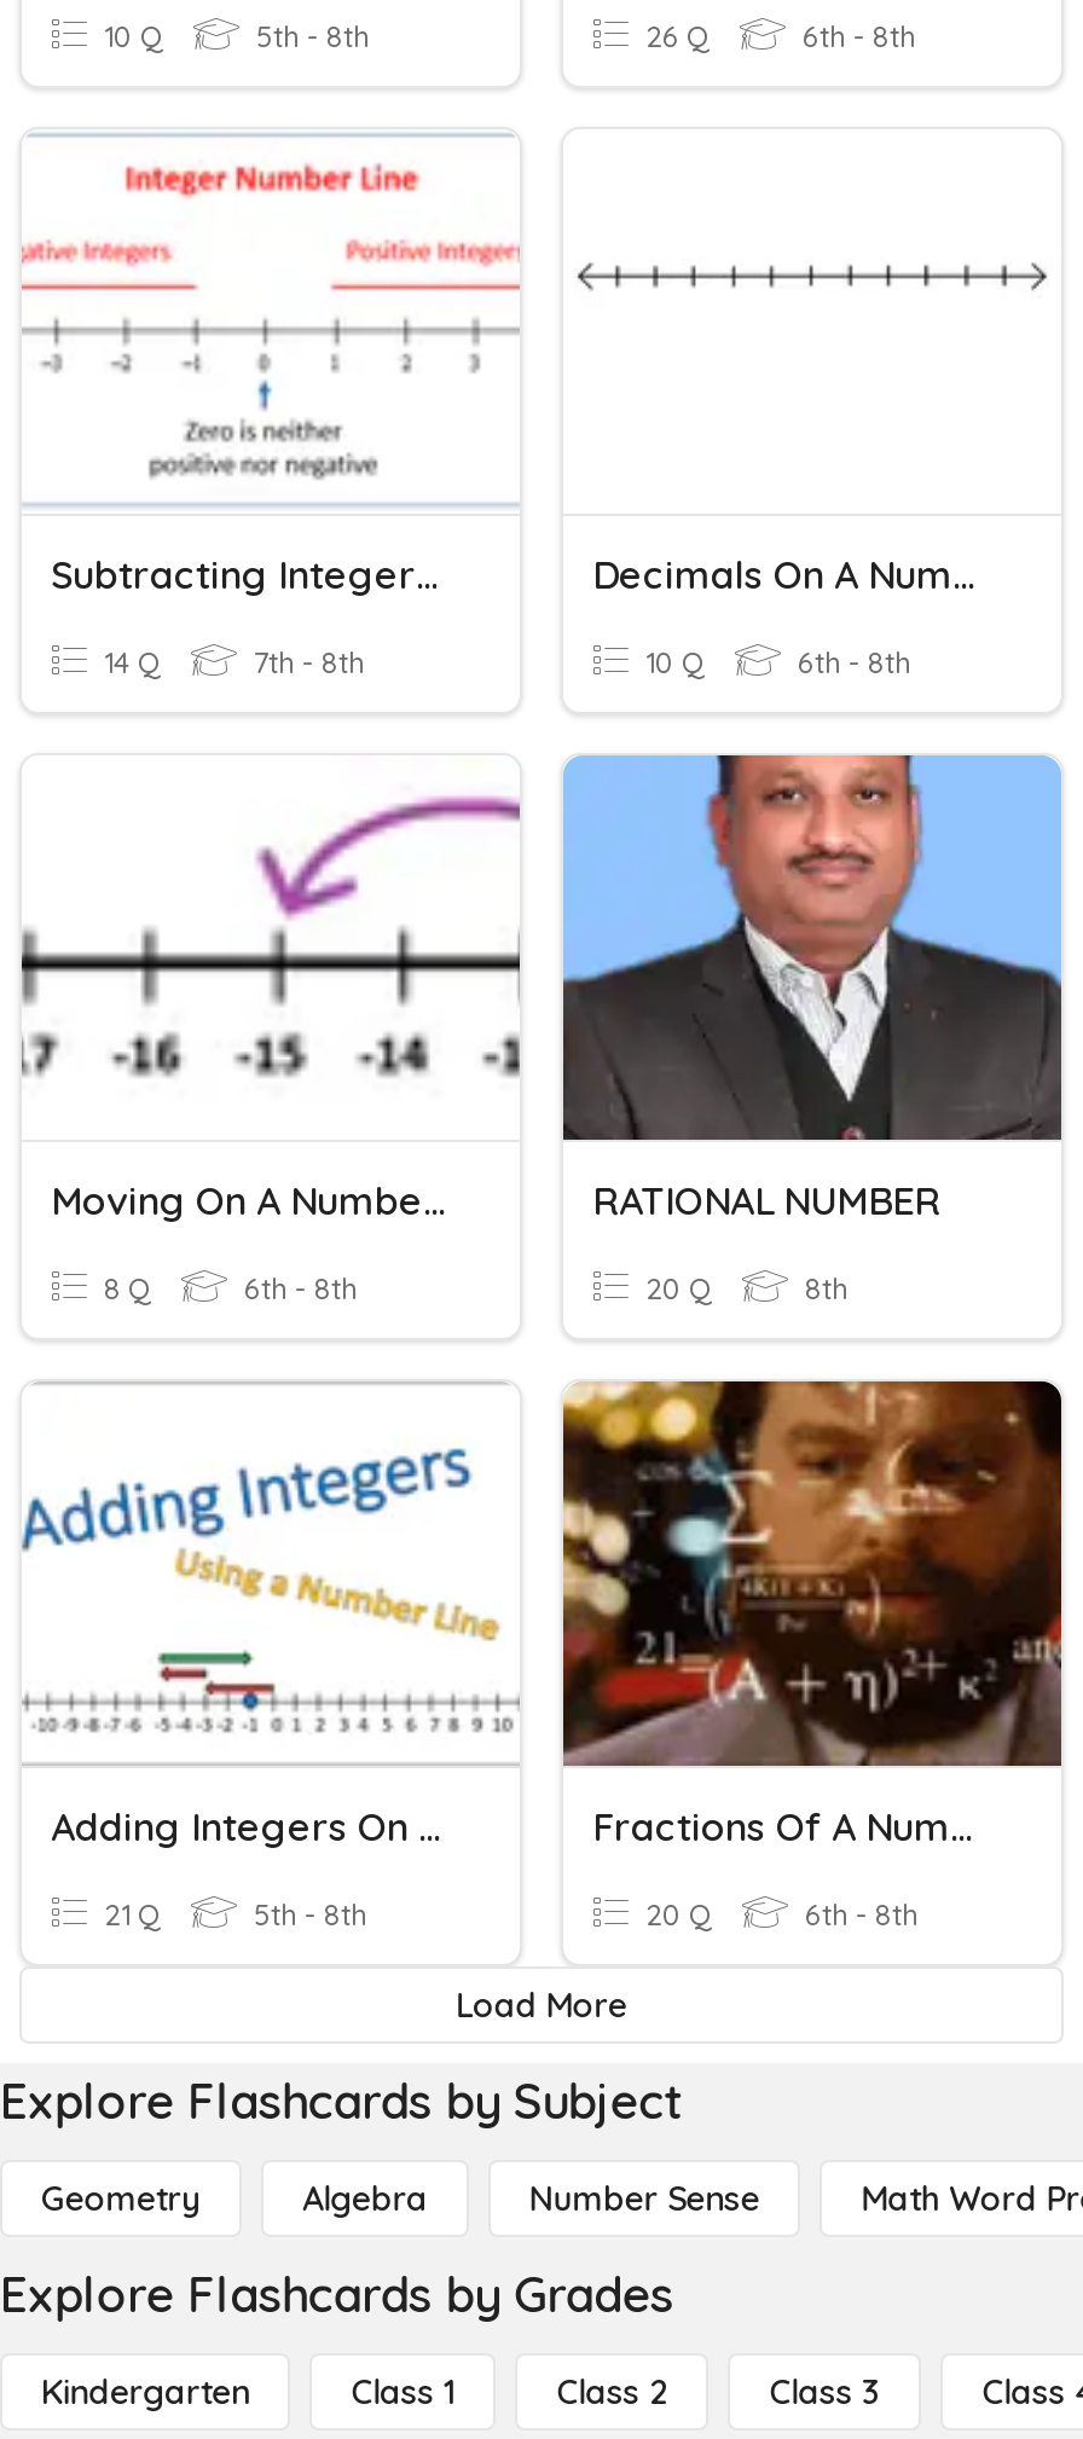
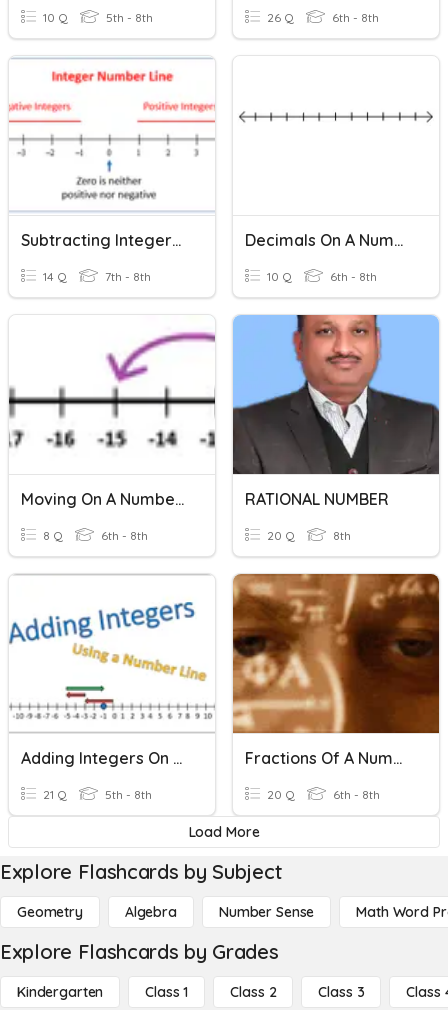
- [image]
+ [image]
